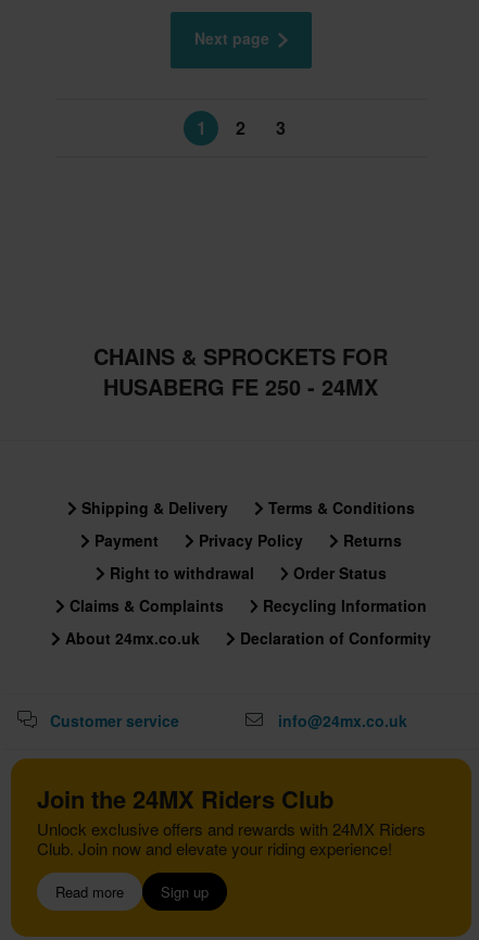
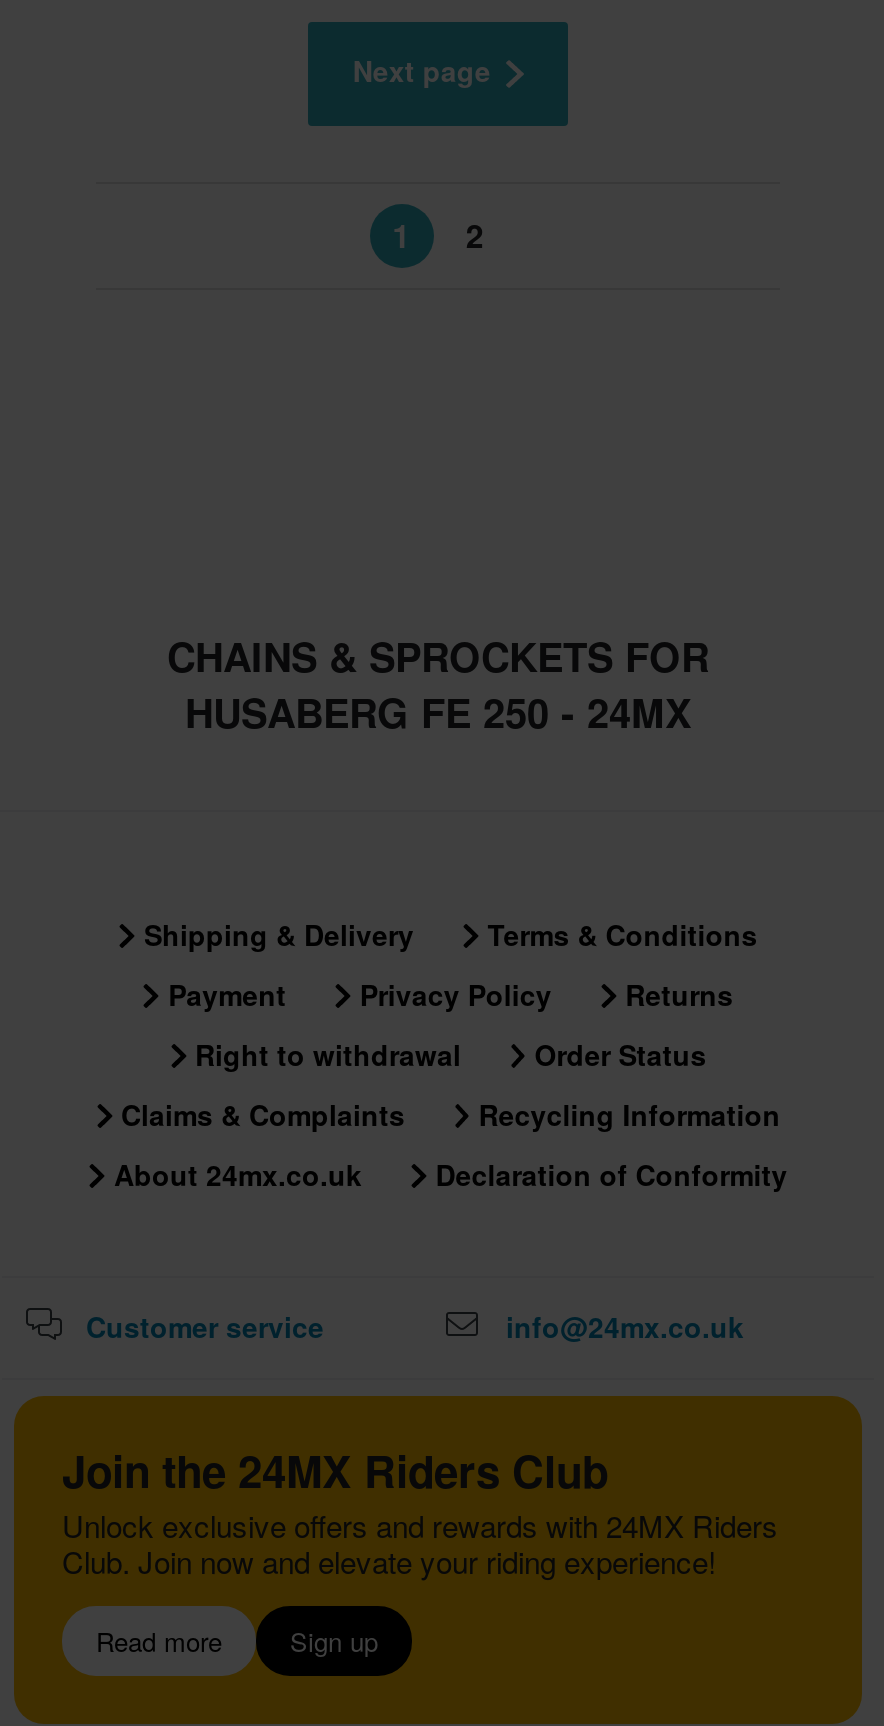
- 3
